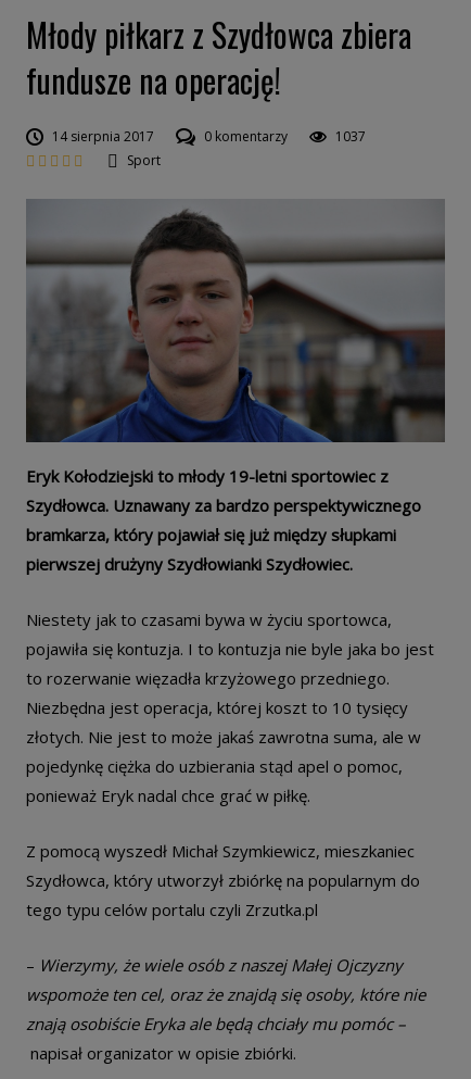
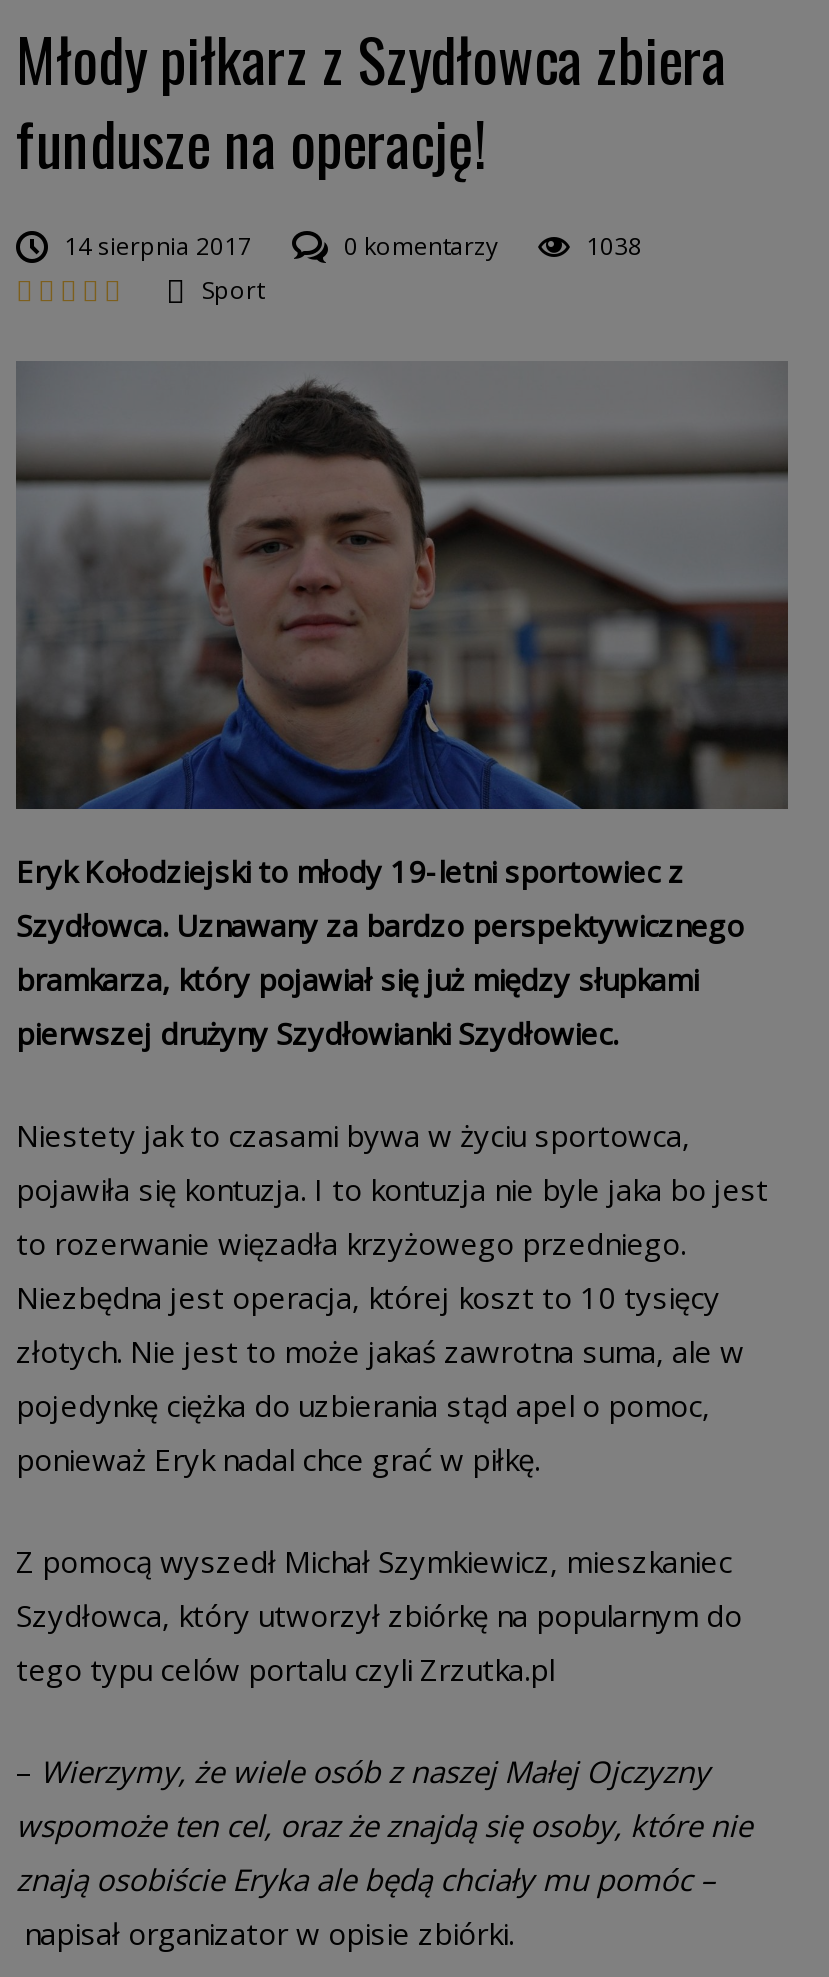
- 1037
+ 1038
